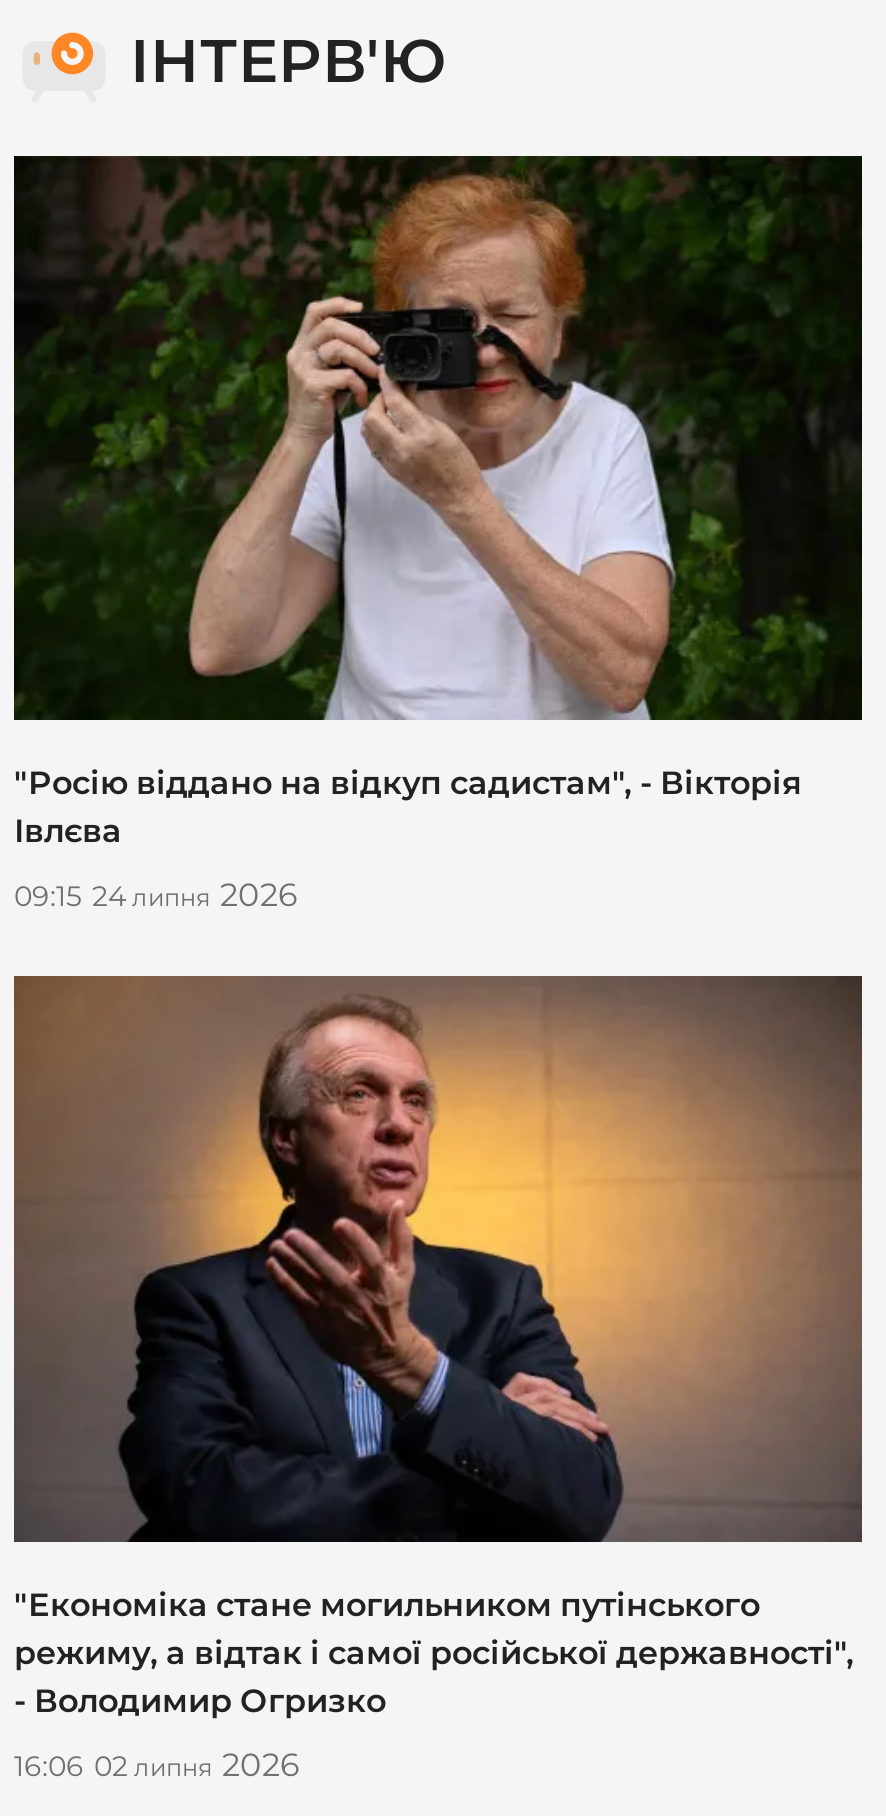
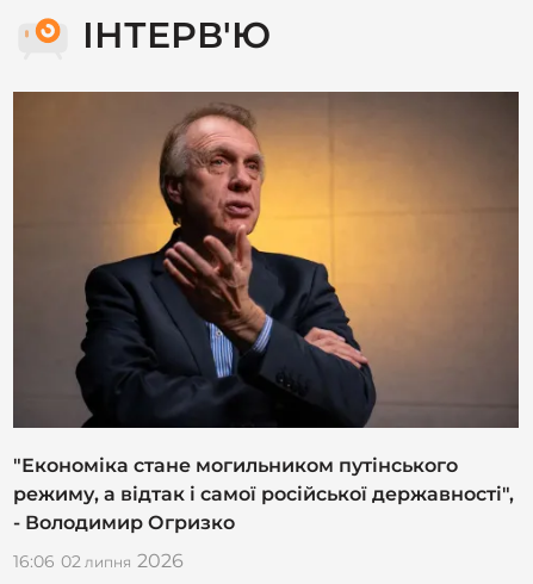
- [image]
- "Росію віддано на відкуп садистам", - Вікторія
- Івлєва
- 09:15 24липня 2026
